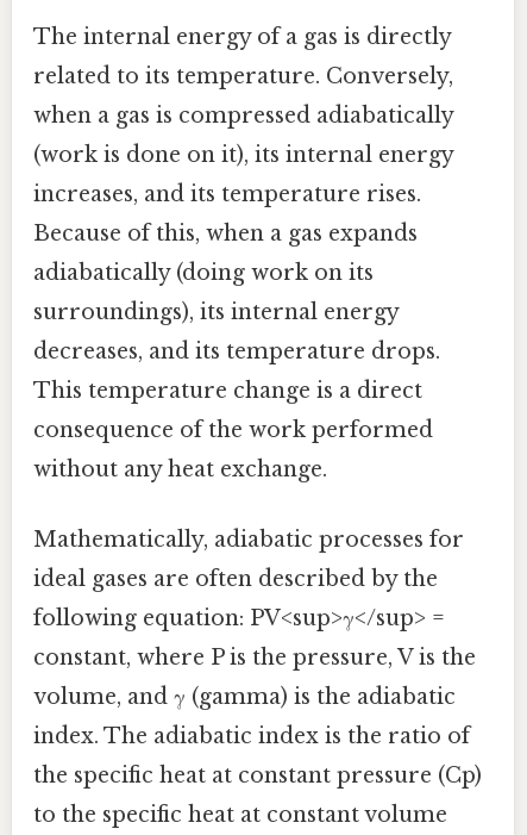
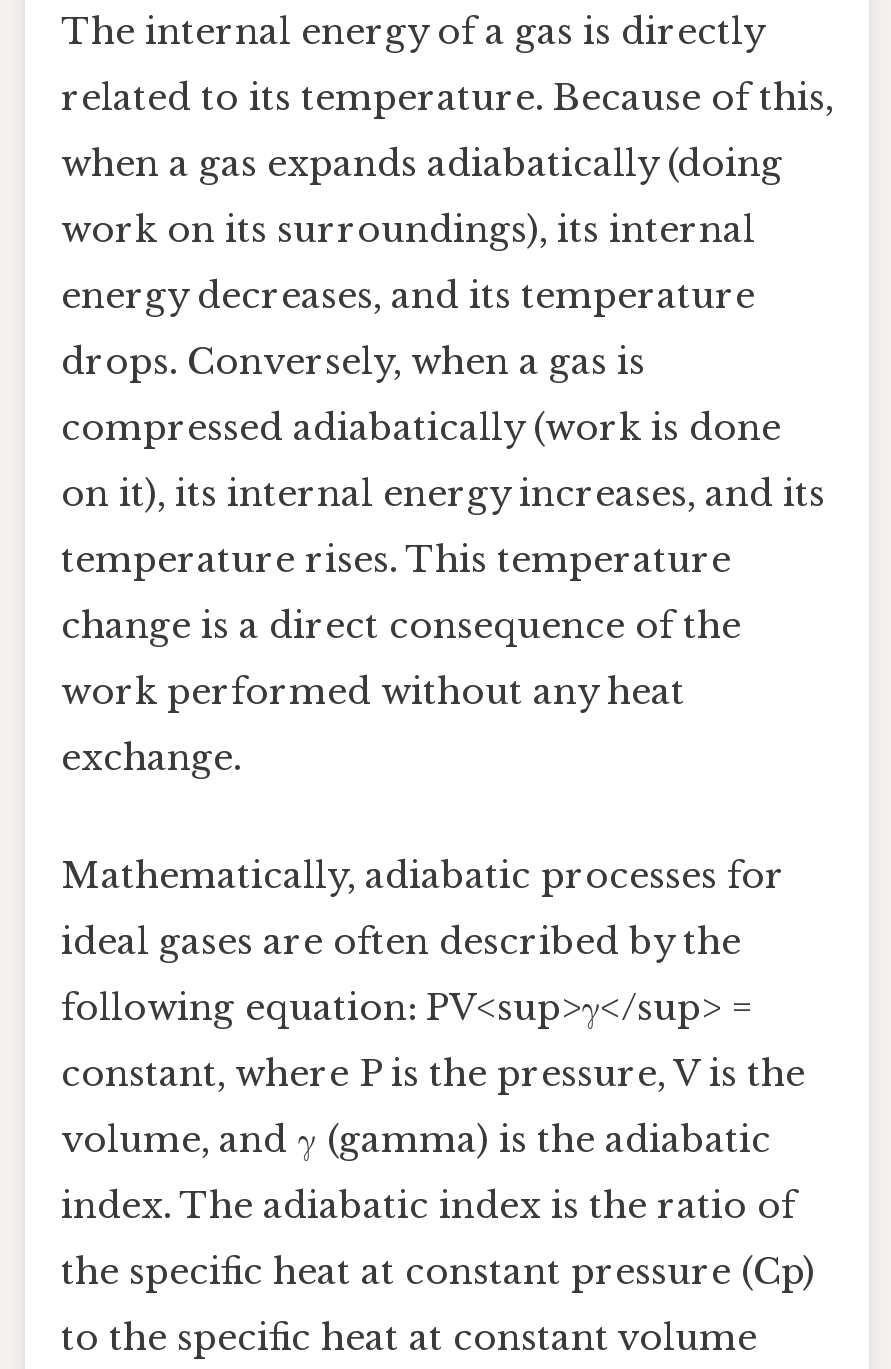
- related to its temperature. Conversely,
+ related to its temperature. Because of this,

- when a gas is compressed adiabatically
+ when a gas expands adiabatically (doing

- (work is done on it), its internal energy
+ work on its surroundings), its internal

- increases, and its temperature rises.
+ energy decreases, and its temperature

- Because of this, when a gas expands
+ drops. Conversely, when a gas is

- adiabatically (doing work on its
+ compressed adiabatically (work is done

- surroundings), its internal energy
+ on it), its internal energy increases, and its

- decreases, and its temperature drops.
+ temperature rises. This temperature

- This temperature change is a direct
+ change is a direct consequence of the

- consequence of the work performed
+ work performed without any heat

- without any heat exchange.
+ exchange.
